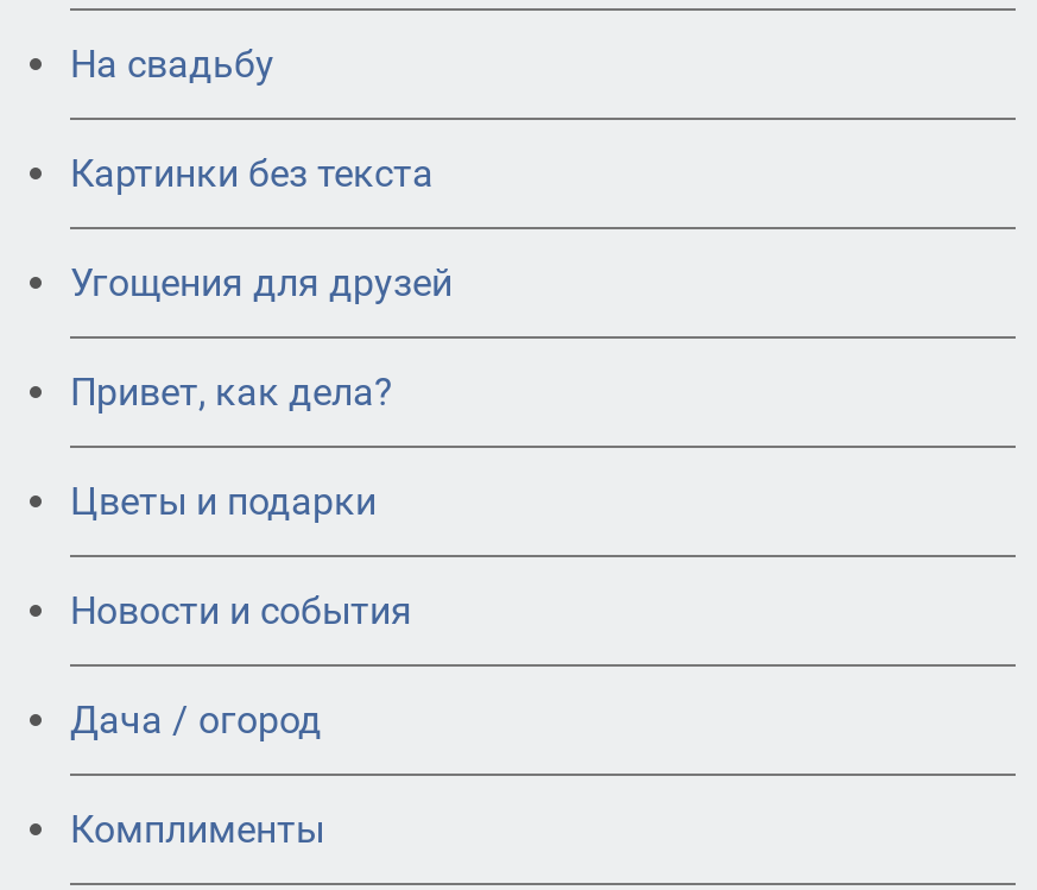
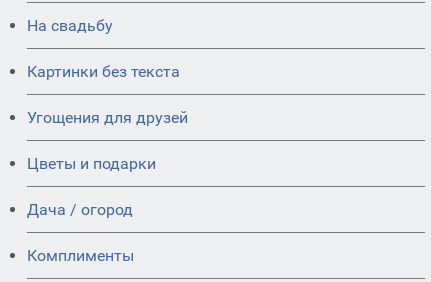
- Привет, как дела?

- Новости и события
